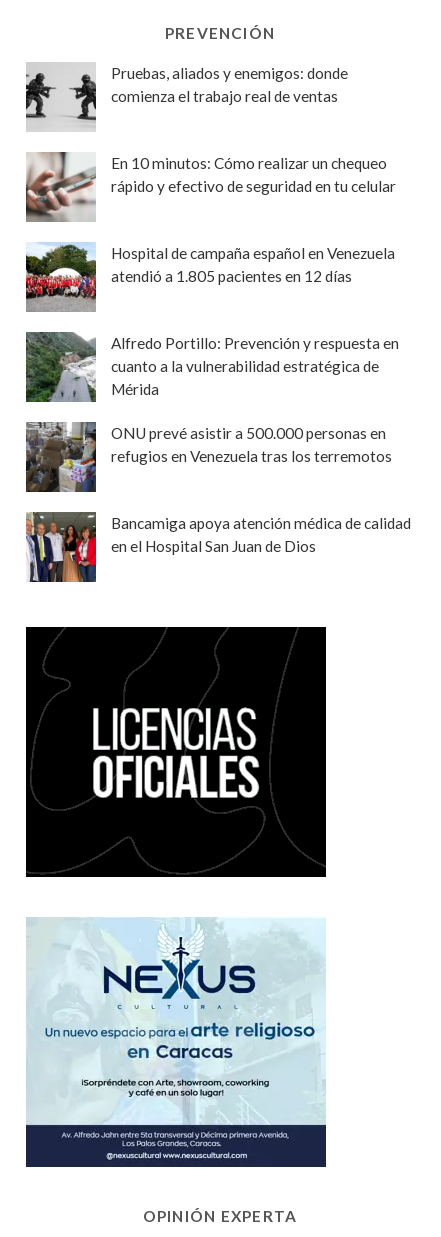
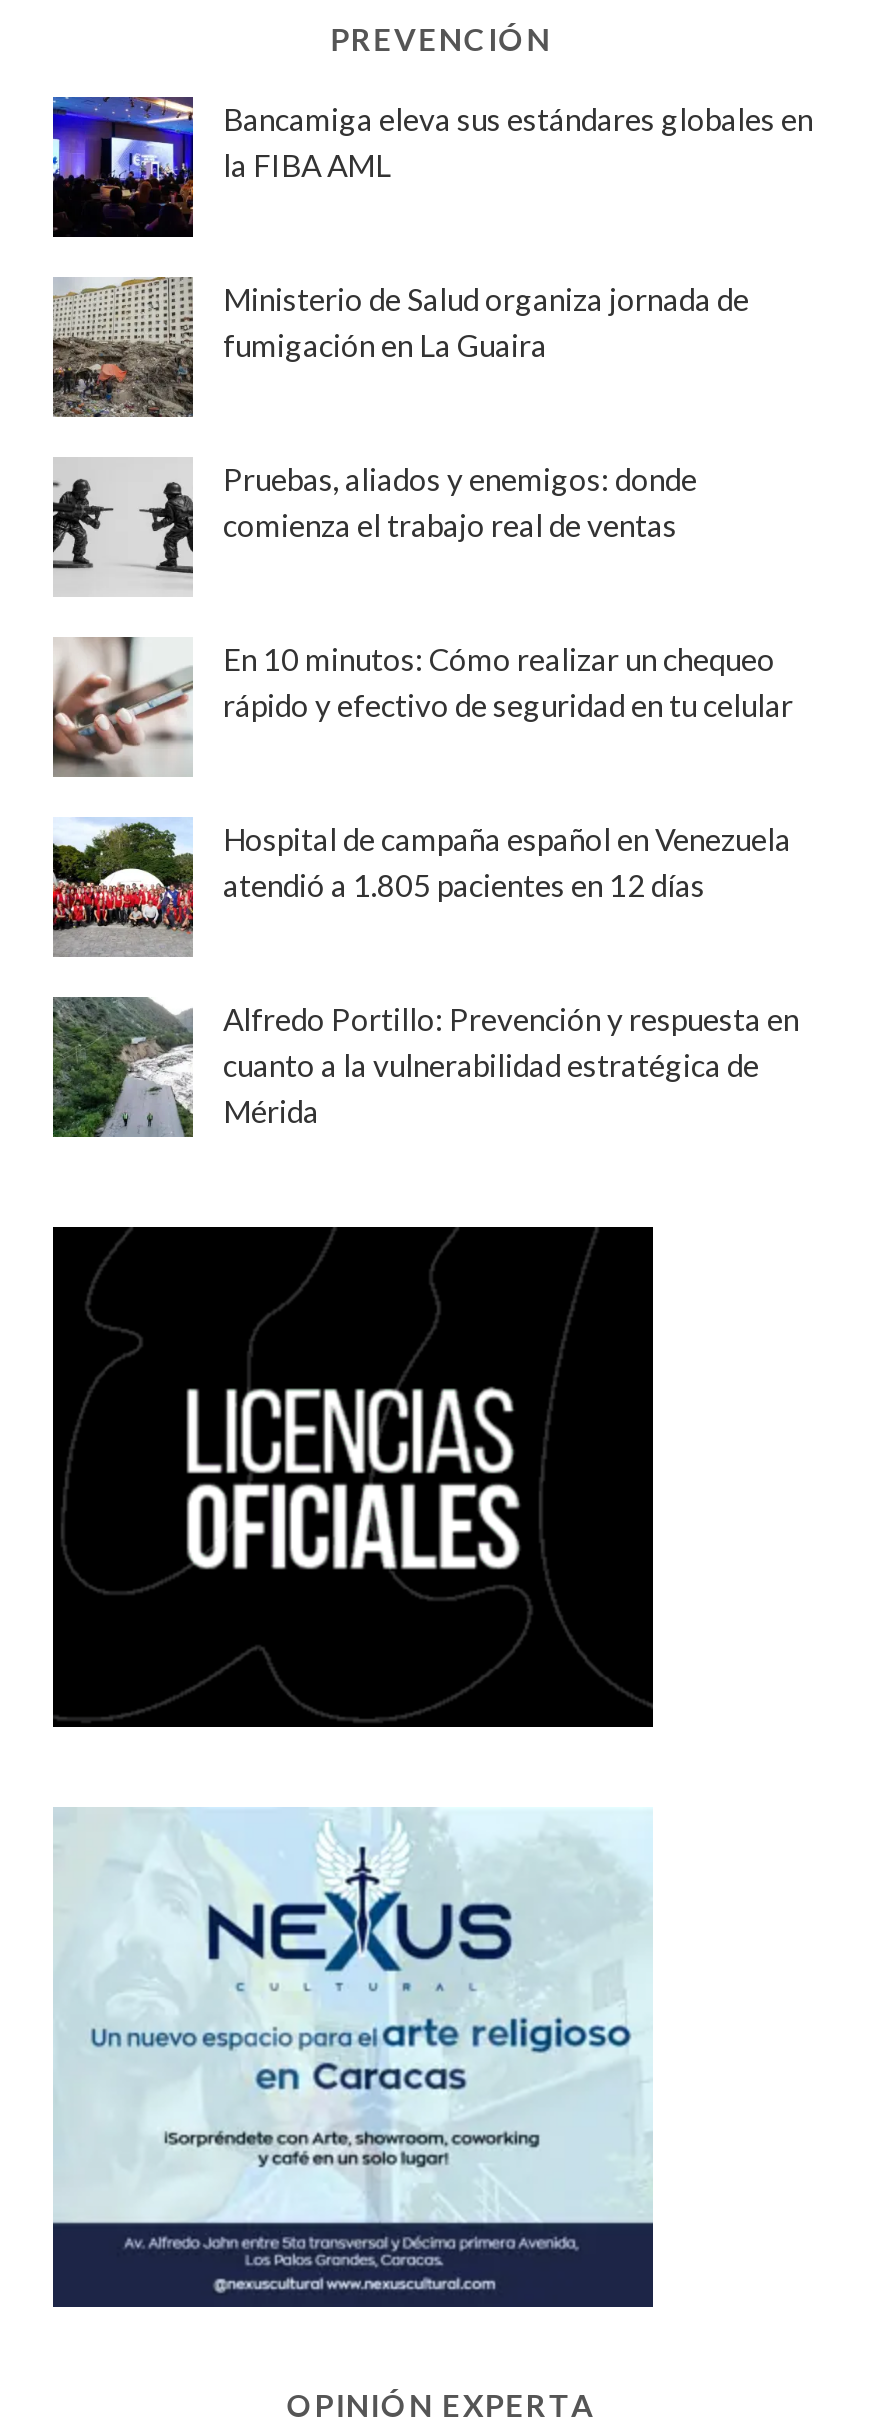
+ [image]
+ Bancamiga eleva sus estándares globales en
+ la FIBA AML

+ [image]
+ Ministerio de Salud organiza jornada de
+ fumigación en La Guaira

moved down: [image] | Pruebas, aliados y enemigos: donde | comienza el trabajo real de ventas | ... | cuanto a la vulnerabilidad estratégica de | Mérida

- [image]
- ONU prevé asistir a 500.000 personas en
- refugios en Venezuela tras los terremotos

- [image]
- Bancamiga apoya atención médica de calidad
- en el Hospital San Juan de Dios
